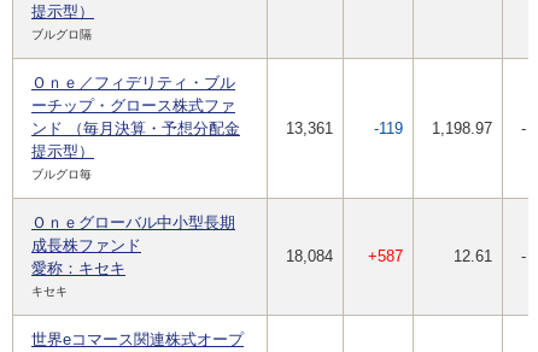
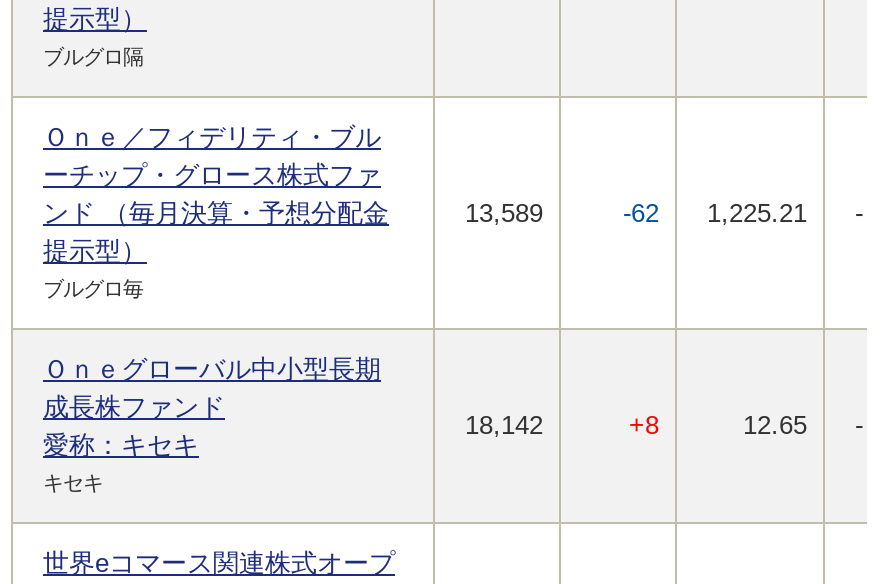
- 13,361
+ 13,589

- -119
+ -62

- 1,198.97
+ 1,225.21

- 18,084
+ 18,142

- +587
+ +8

- 12.61
+ 12.65
